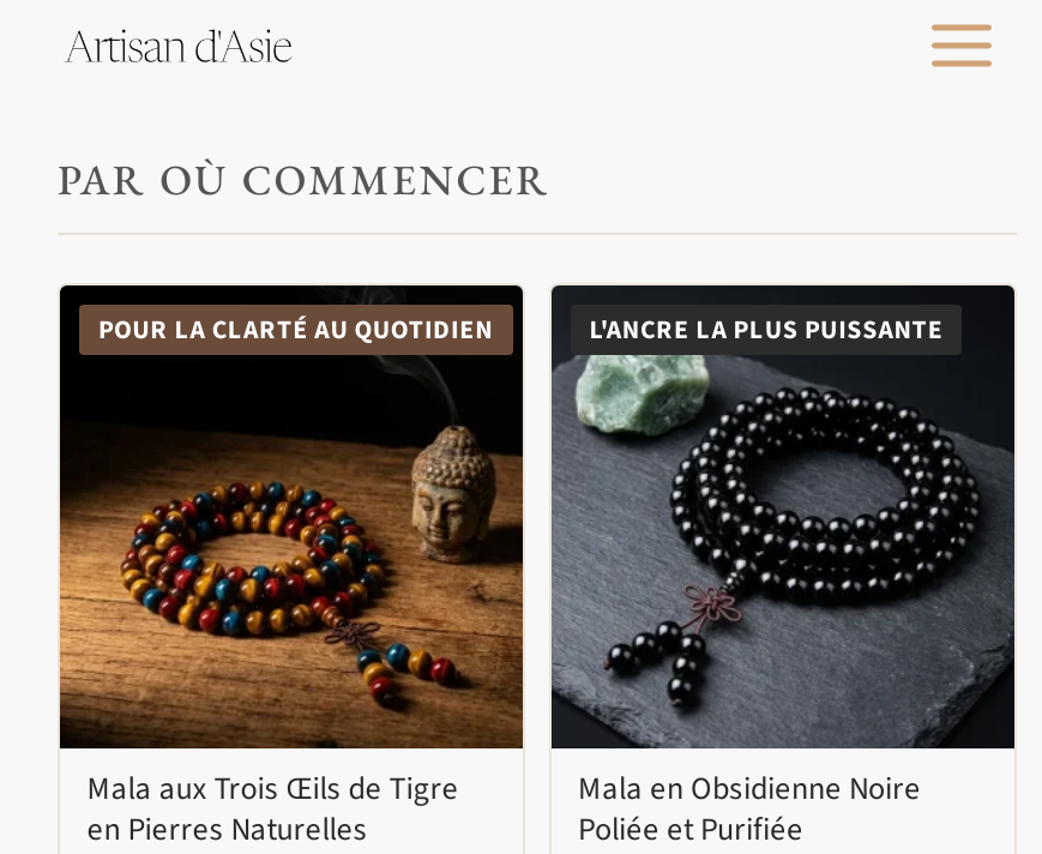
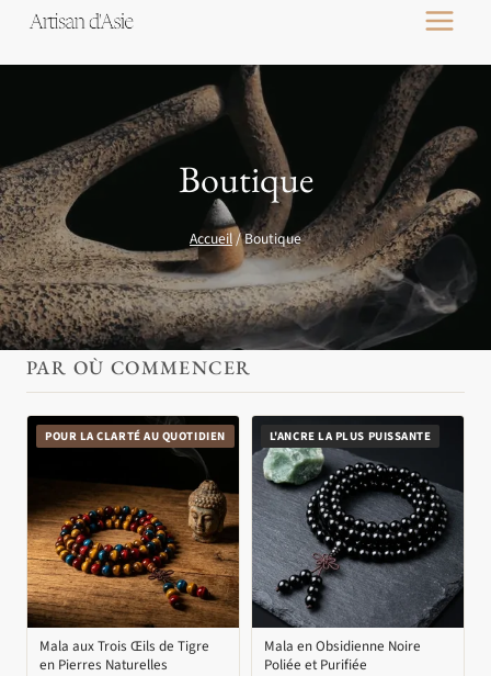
+ [image]
+ Boutique
+ Accueil / Boutique
